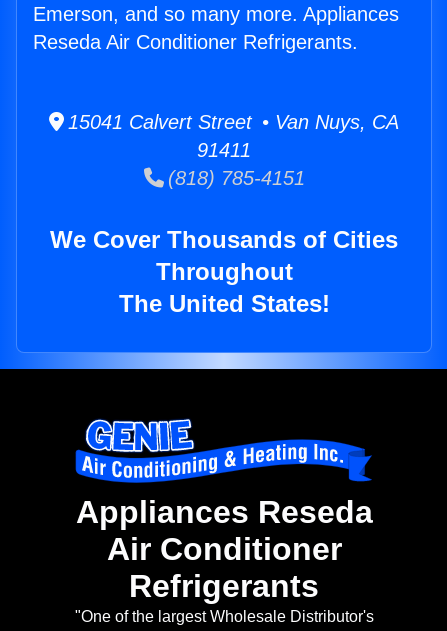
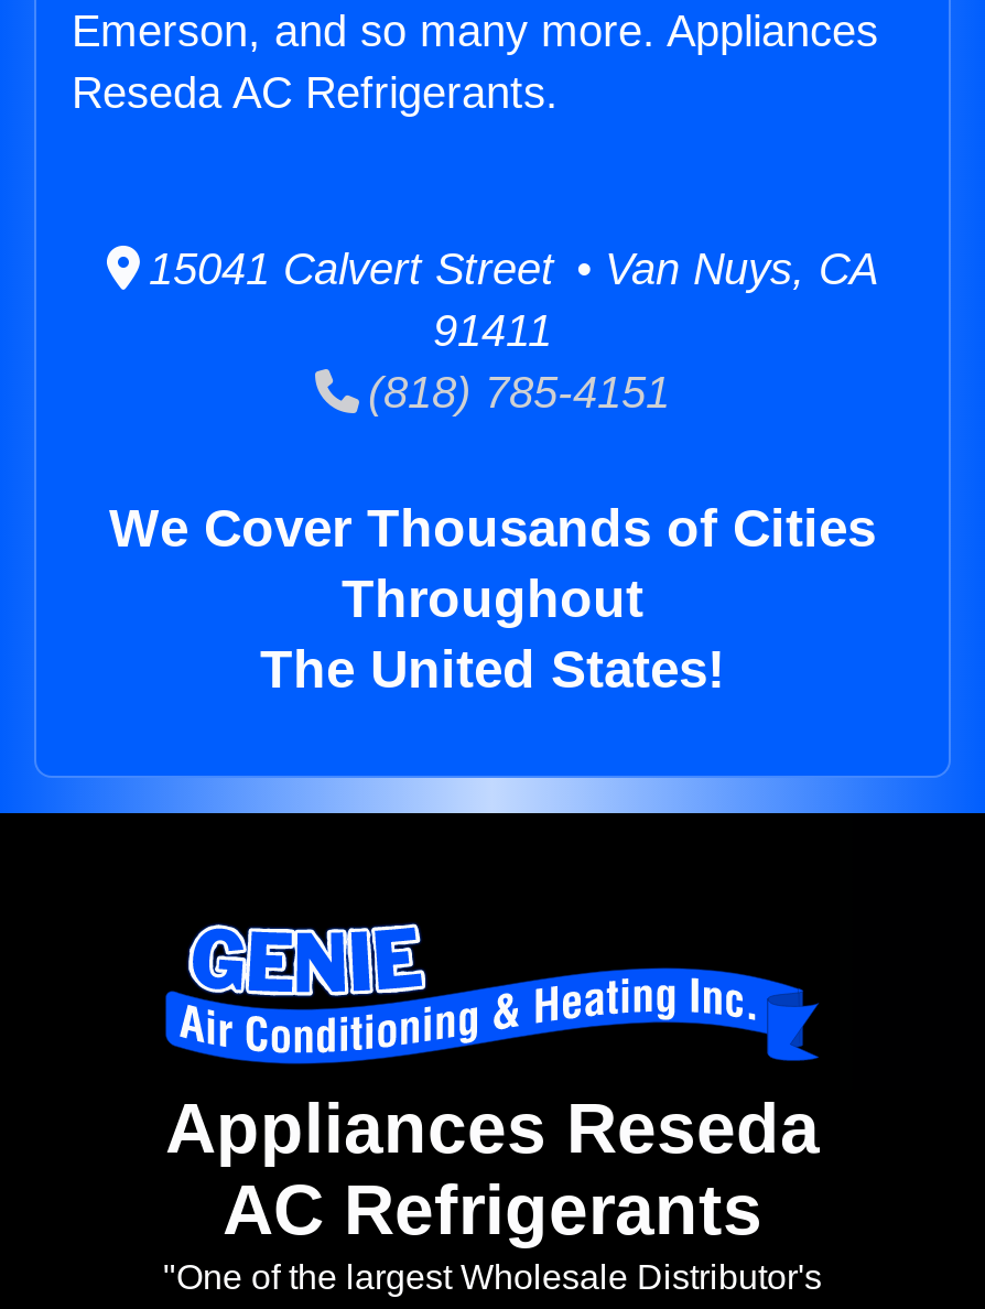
- Reseda Air Conditioner Refrigerants.
+ Reseda AC Refrigerants.

- Air Conditioner
- Refrigerants
+ AC Refrigerants
